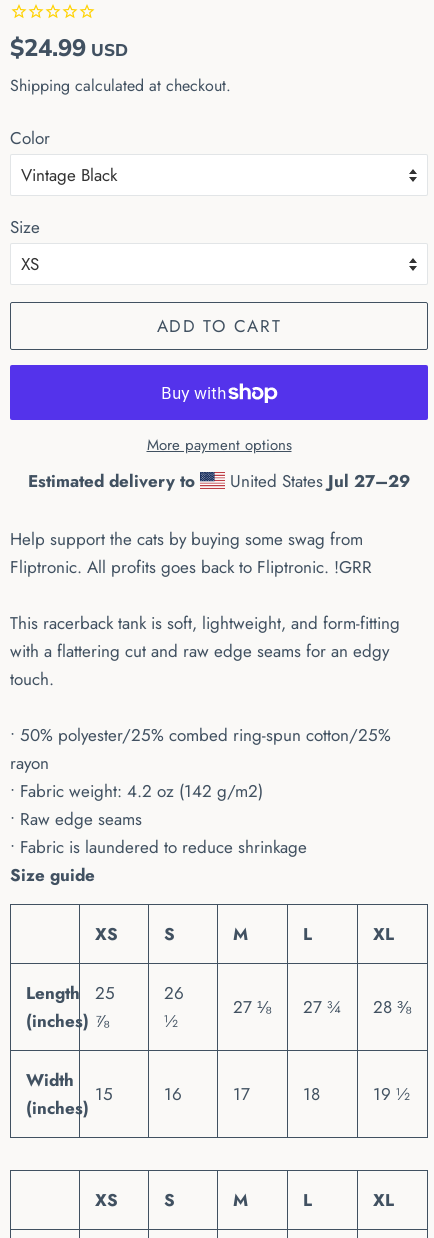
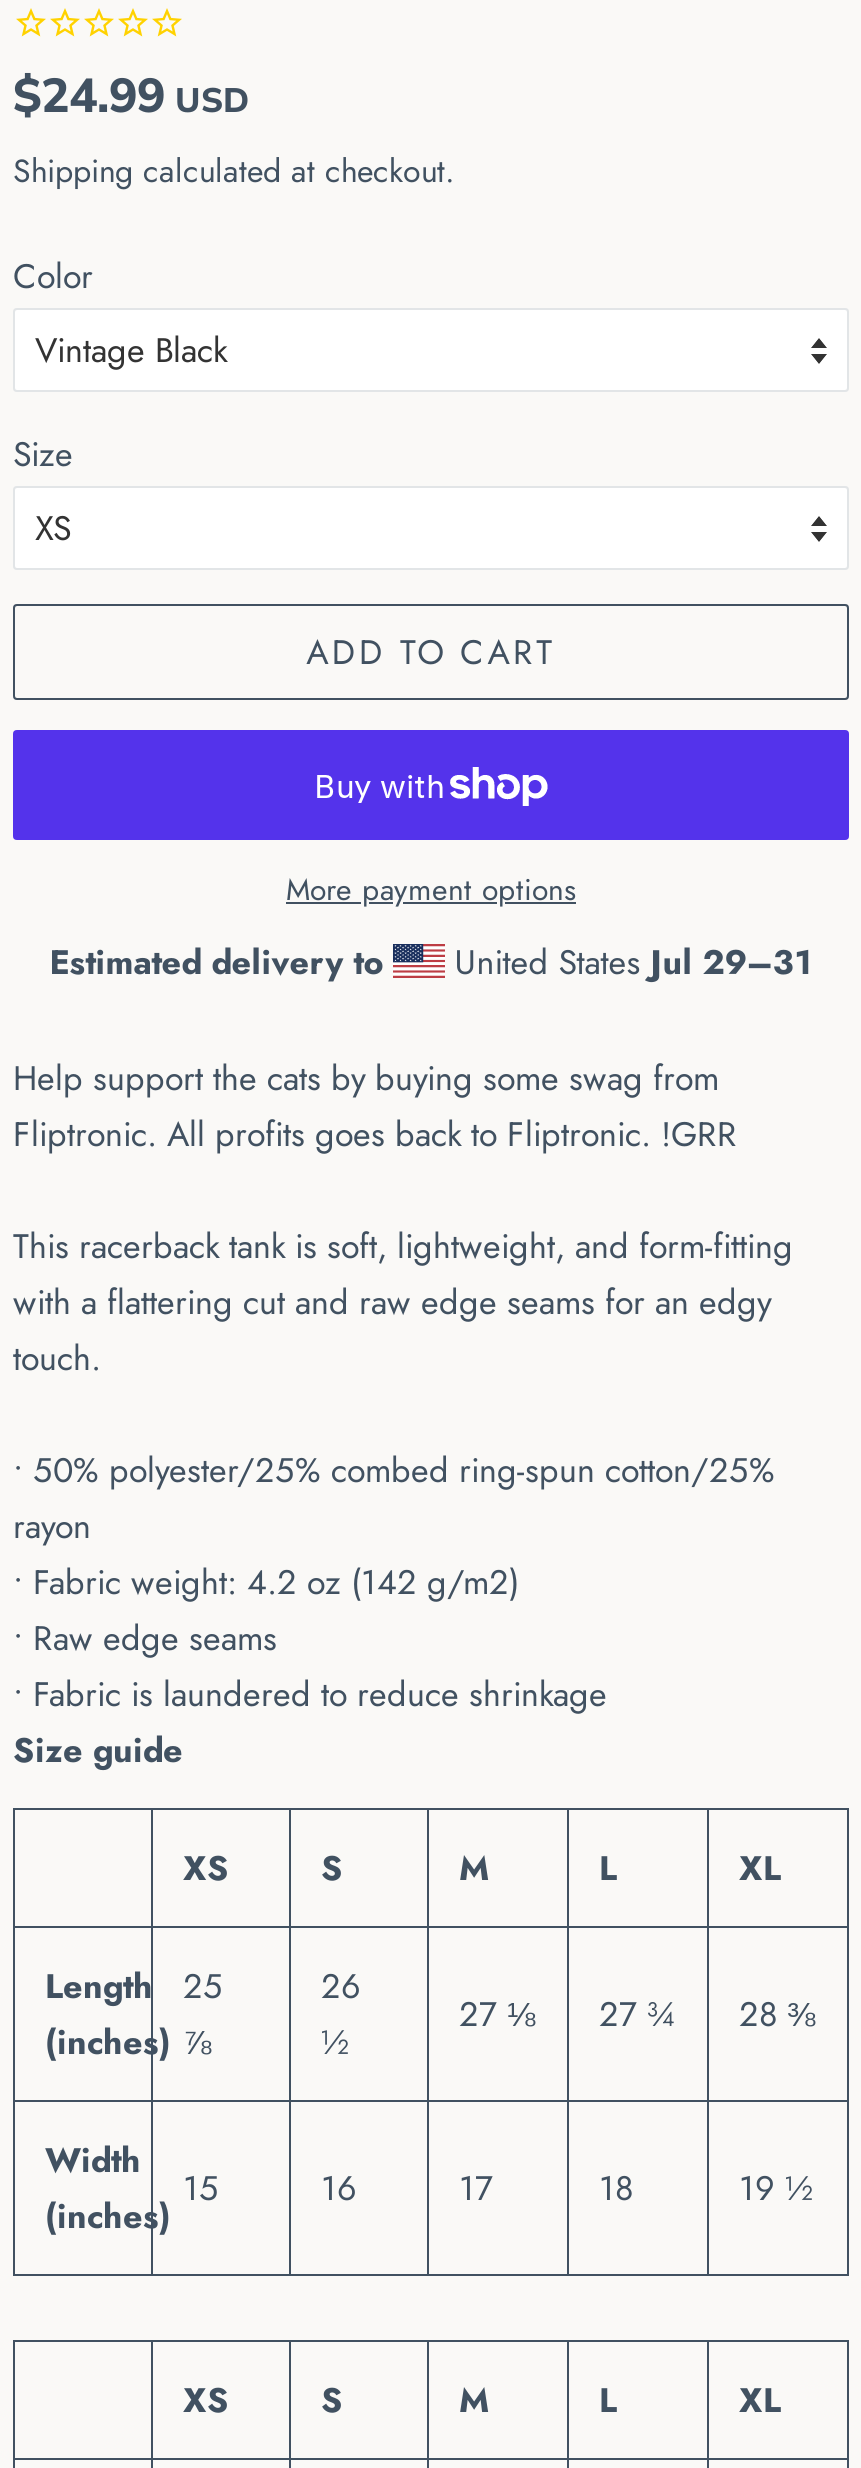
- United States Jul 27–29
+ United States Jul 29–31
